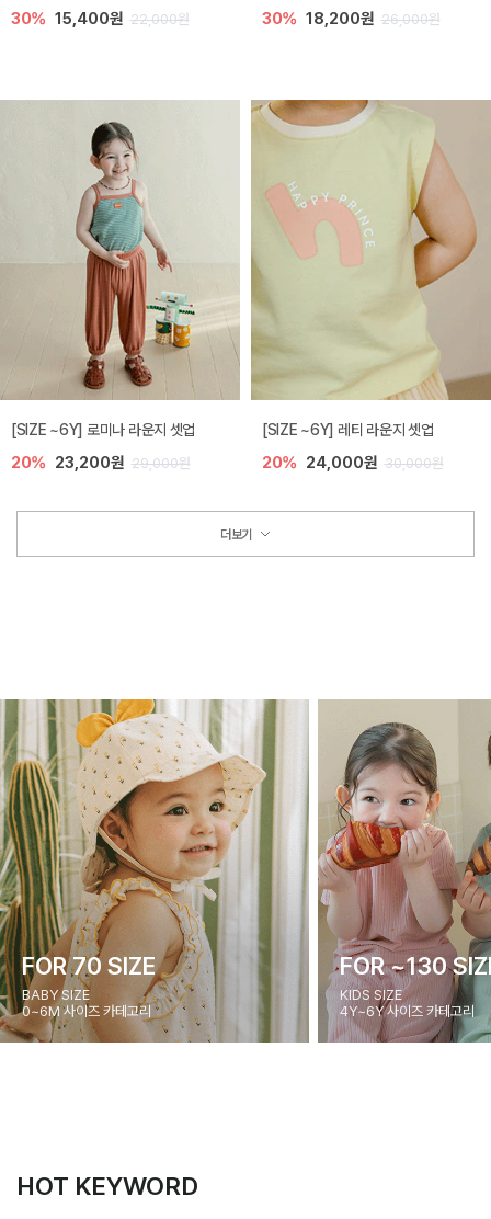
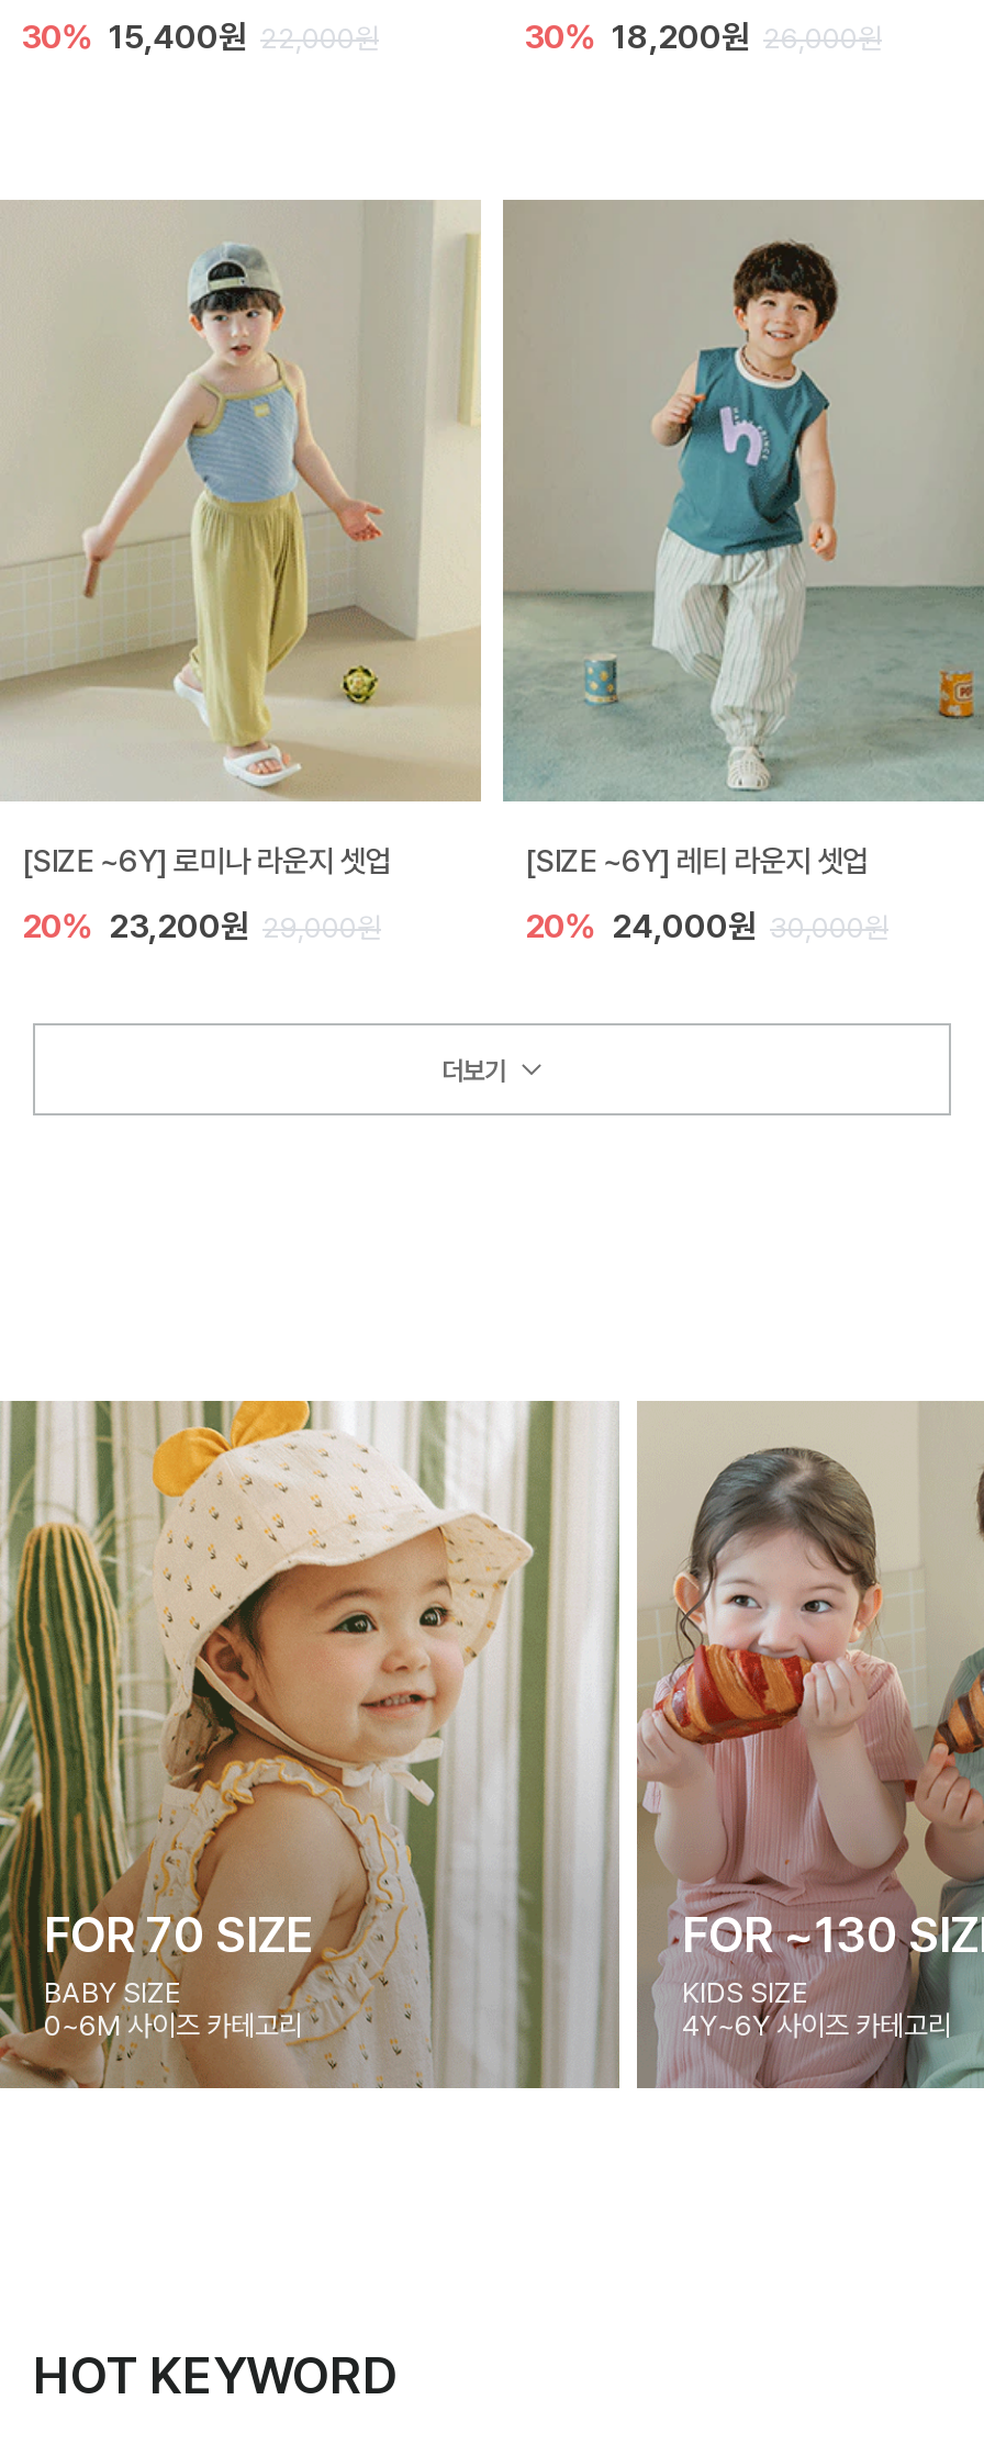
- [image]
+ [image]

- [image]
+ [image]
